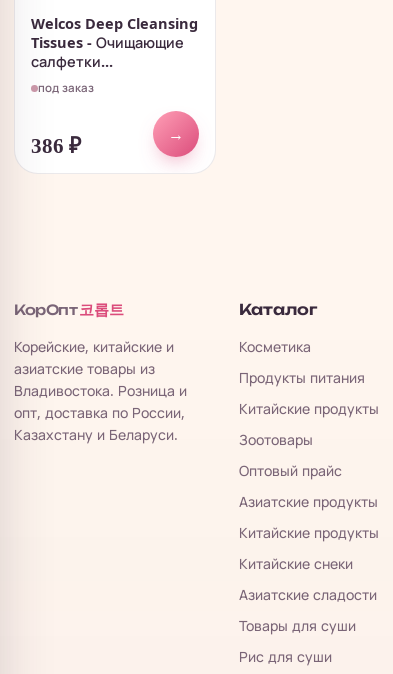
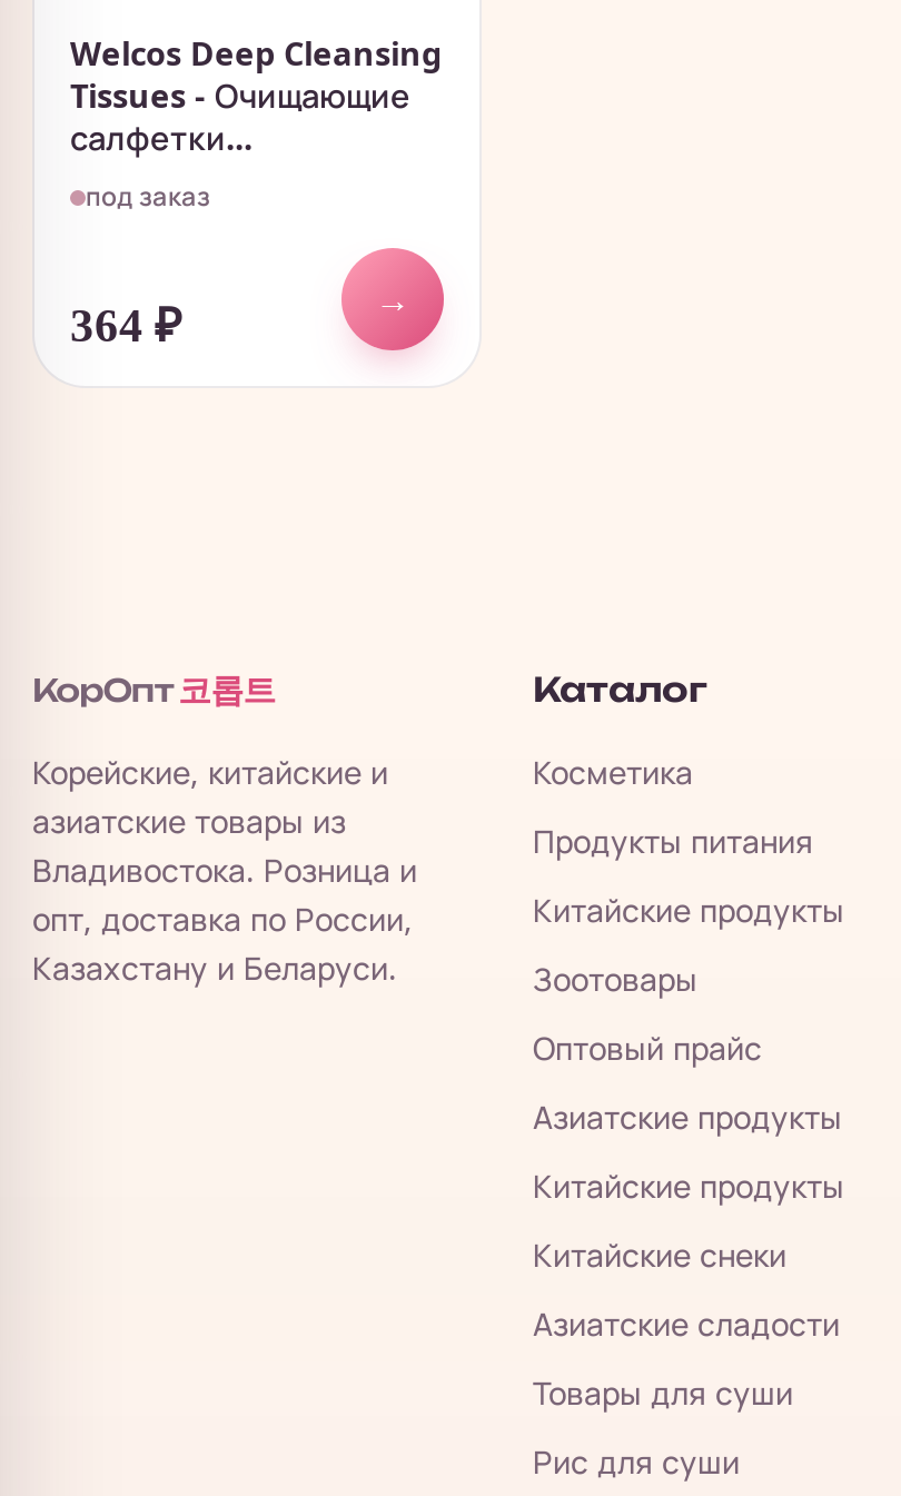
- 386 ₽
+ 364 ₽
